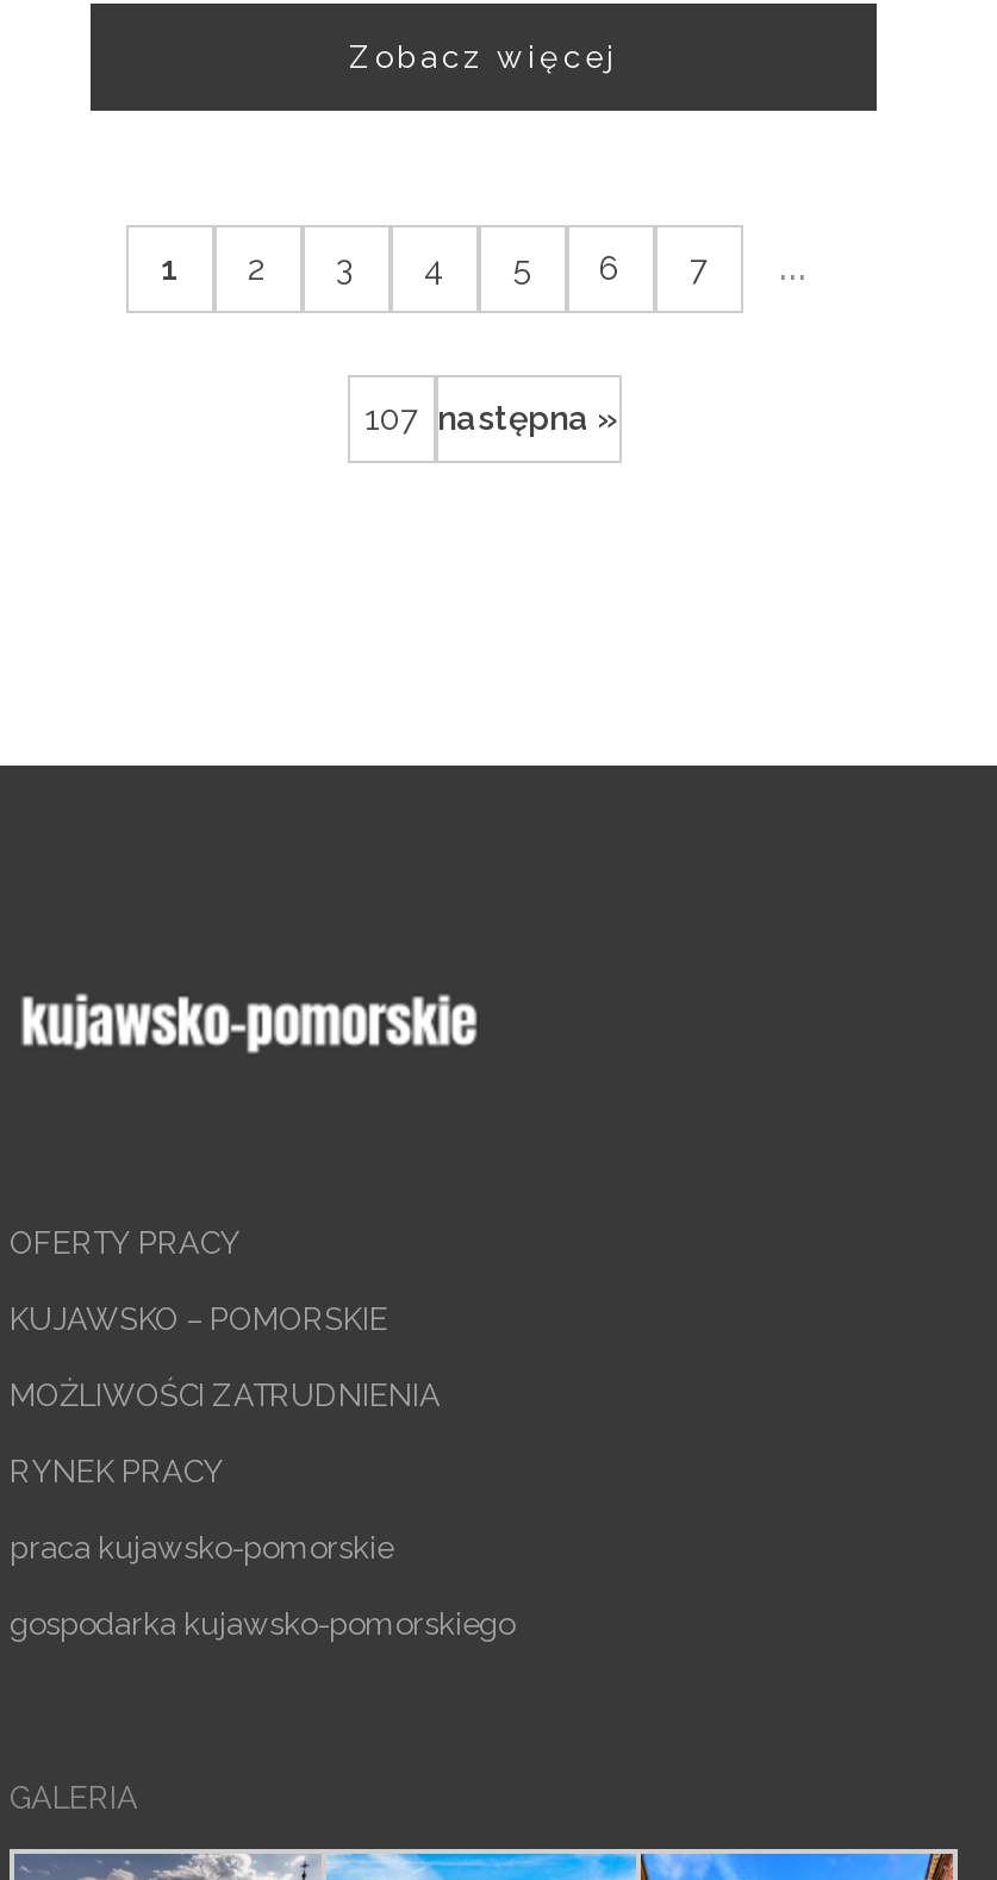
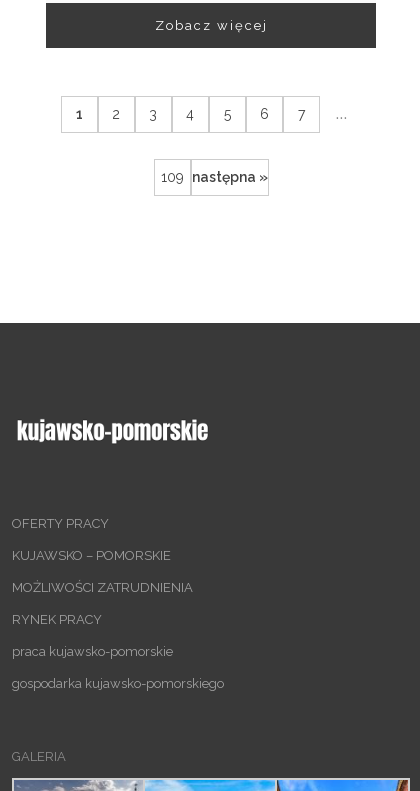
- 107 następna »
+ 109 następna »
